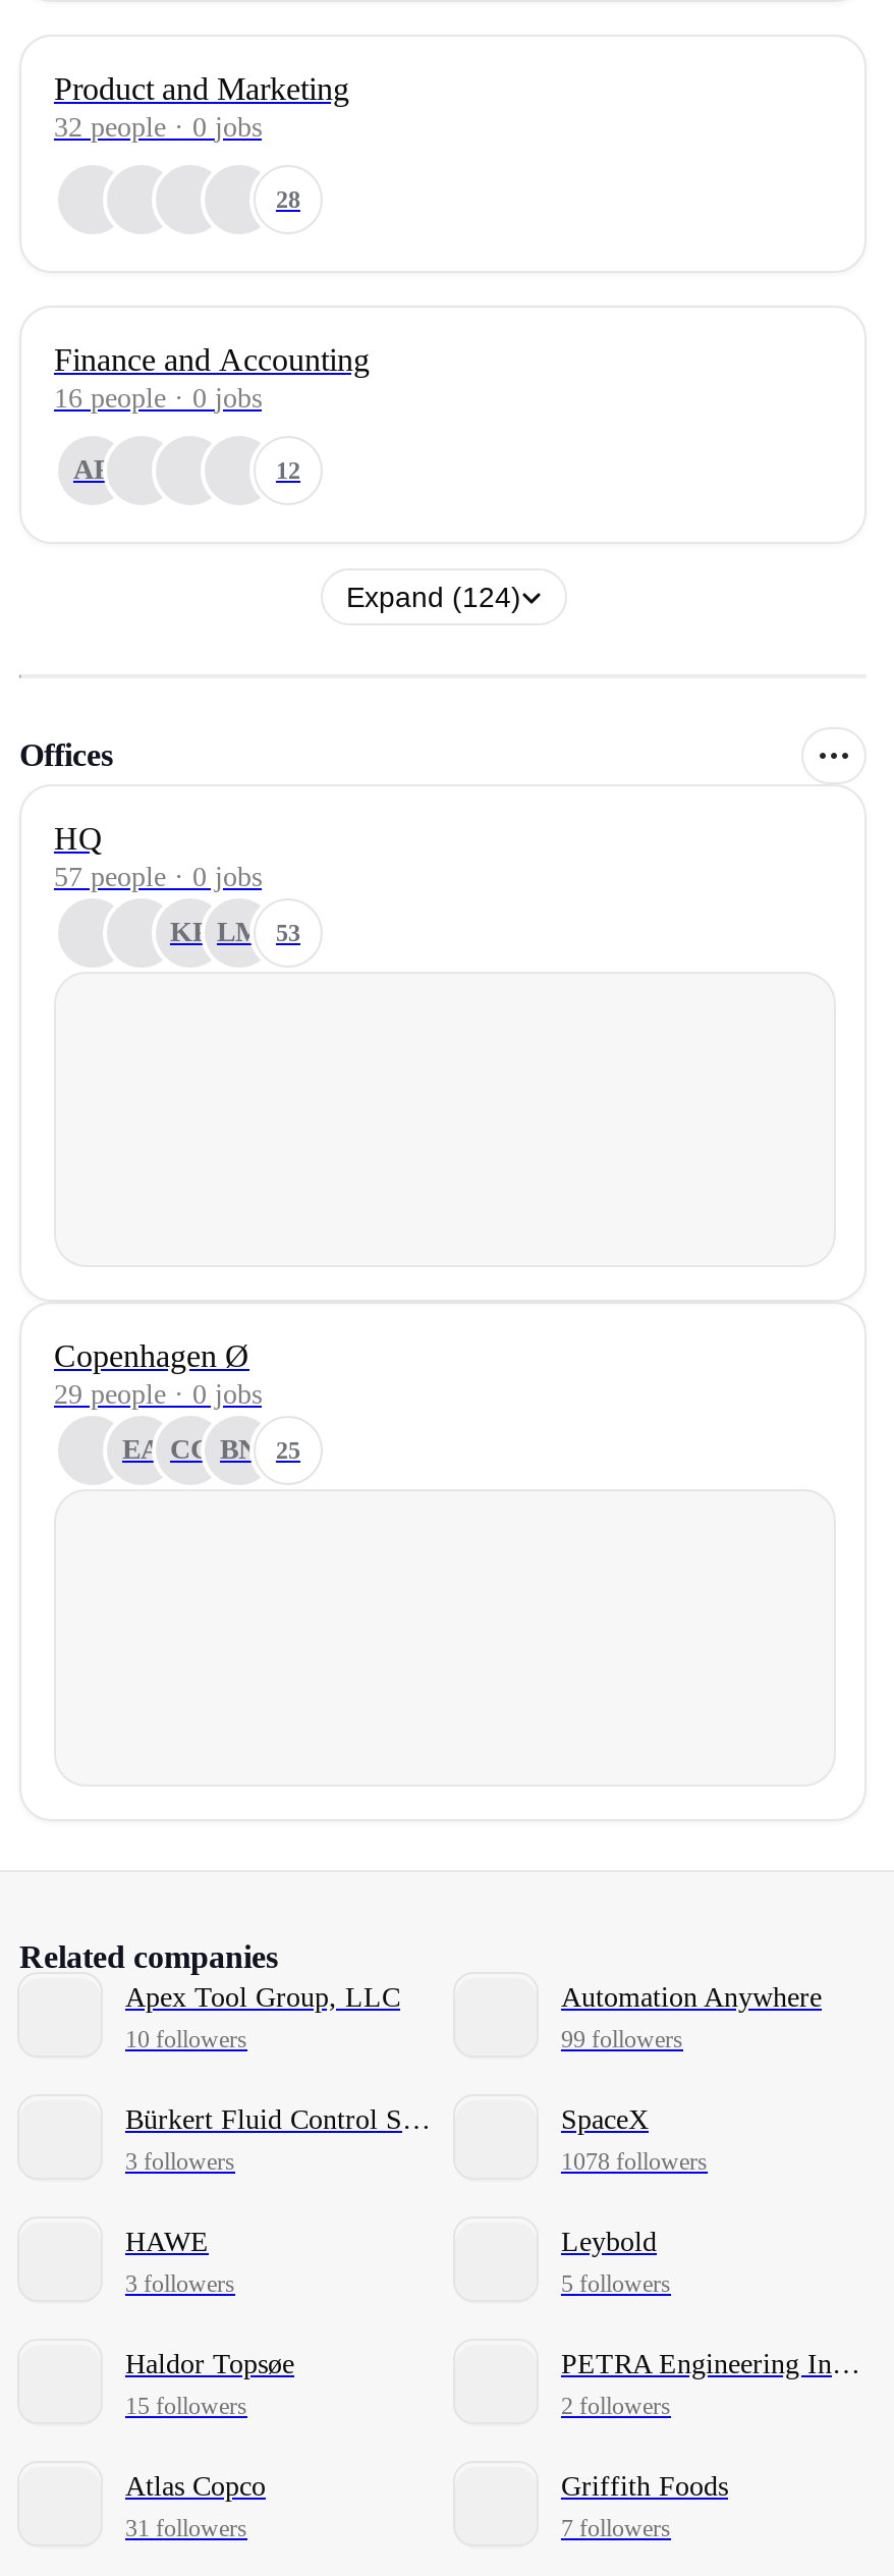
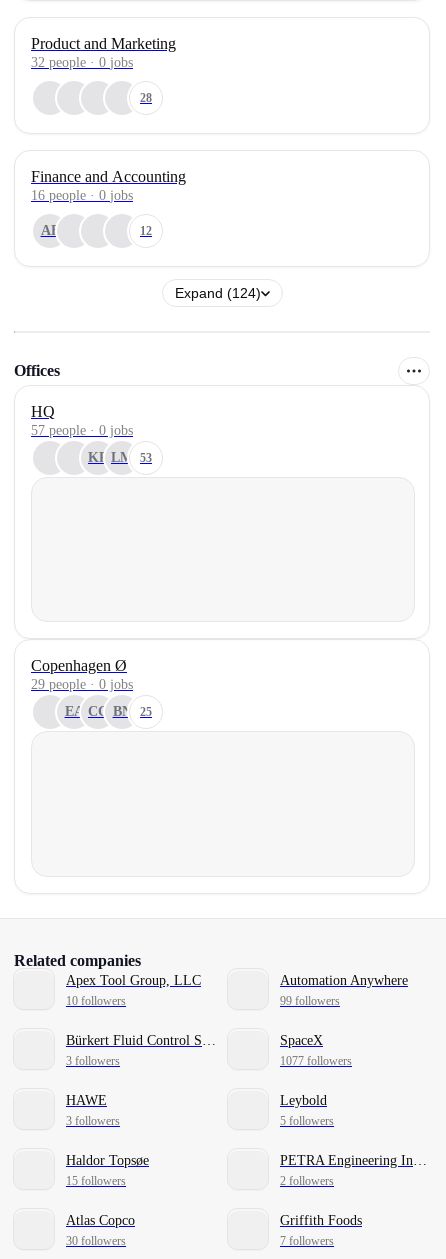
- 1078 followers
+ 1077 followers

- 31 followers
+ 30 followers
